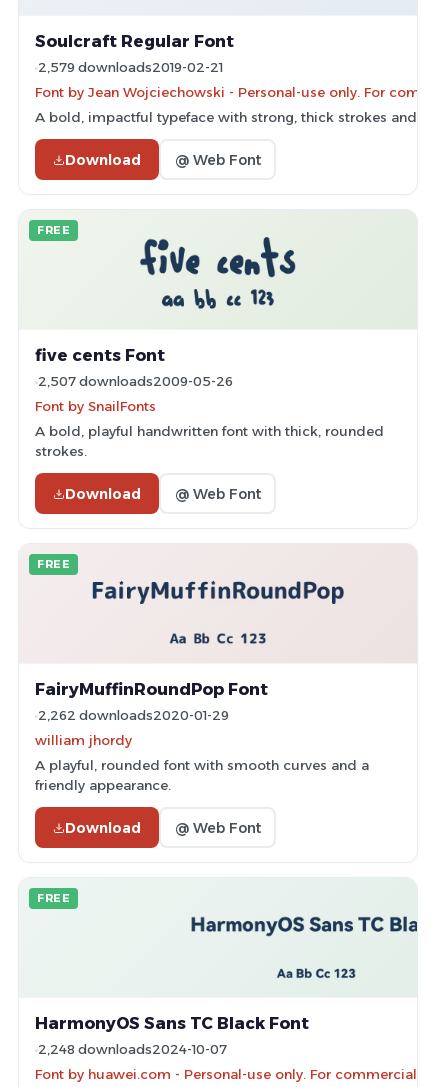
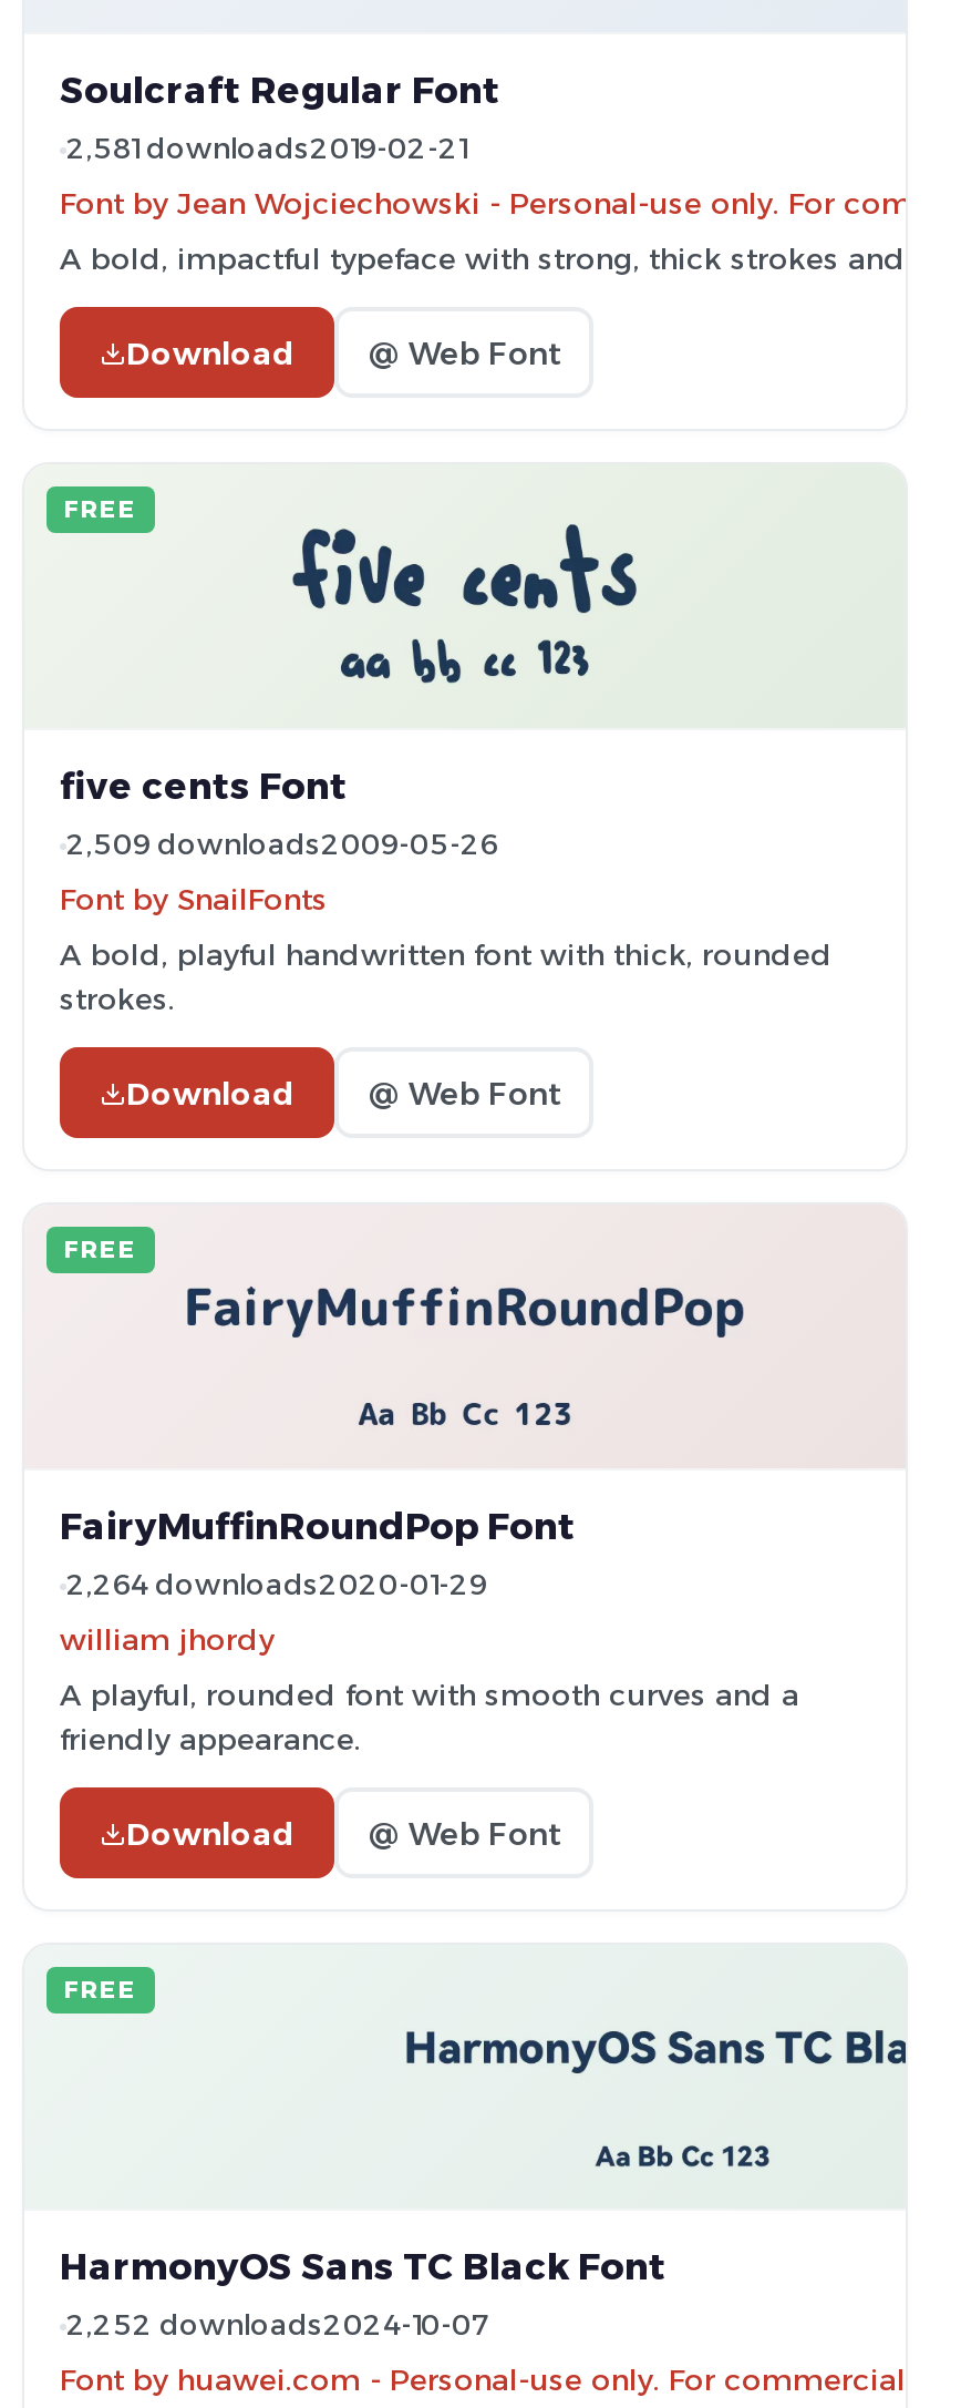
- 2,579 downloads2019-02-21
+ 2,581 downloads2019-02-21

- 2,507 downloads2009-05-26
+ 2,509 downloads2009-05-26

- 2,262 downloads2020-01-29
+ 2,264 downloads2020-01-29

- 2,248 downloads2024-10-07
+ 2,252 downloads2024-10-07
